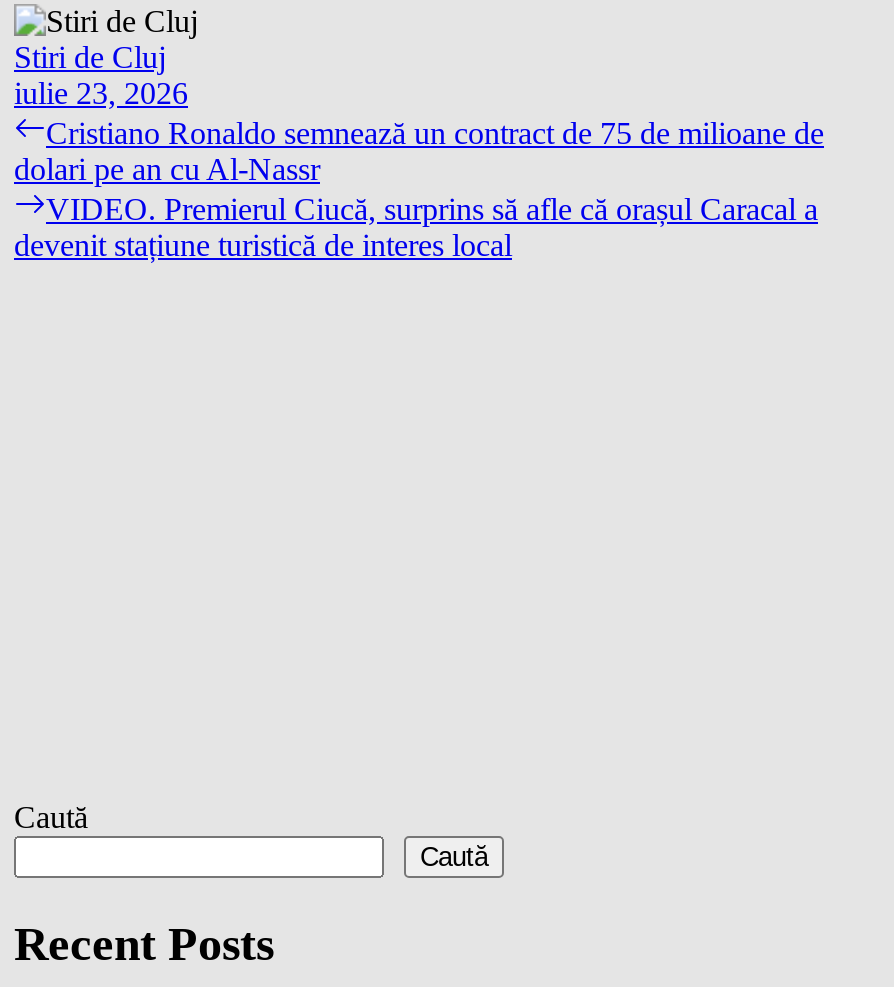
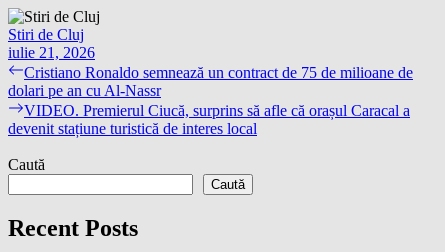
- iulie 23, 2026
+ iulie 21, 2026
